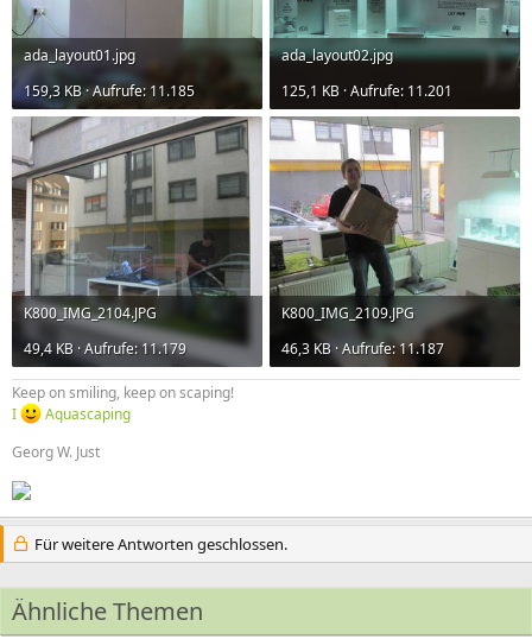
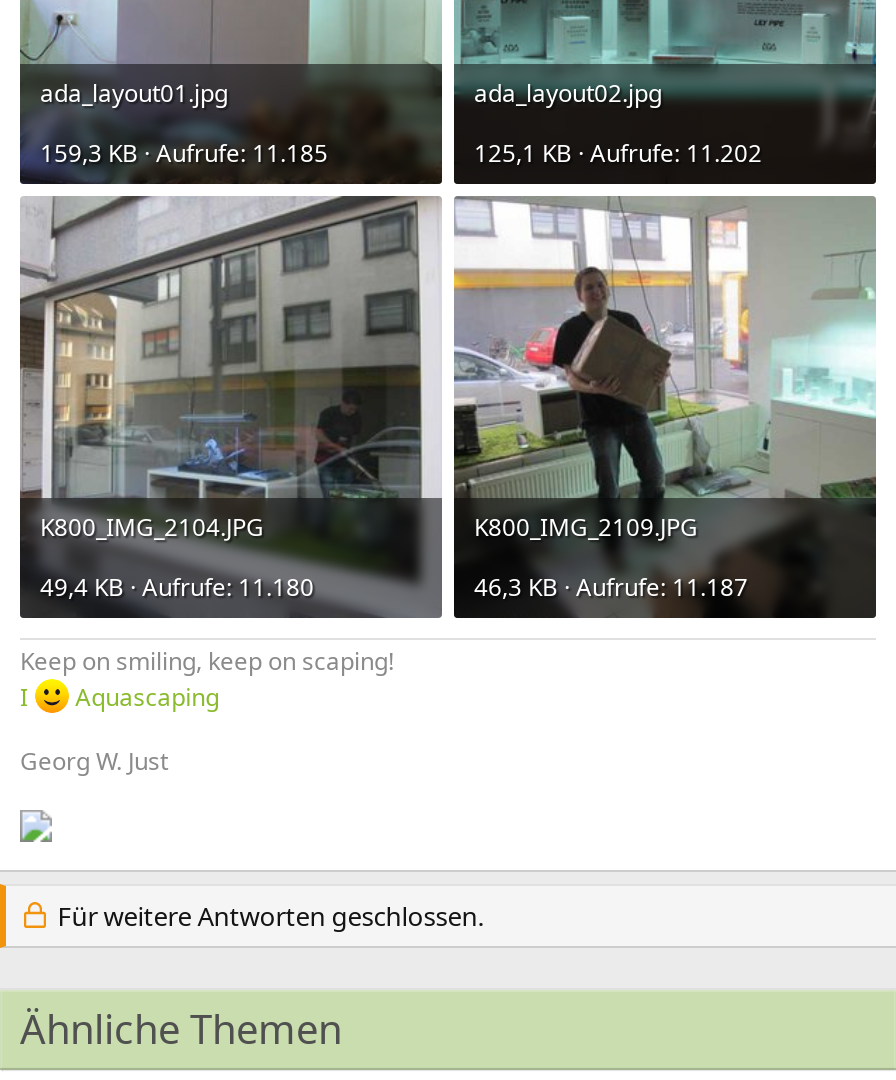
- 125,1 KB · Aufrufe: 11.201
+ 125,1 KB · Aufrufe: 11.202

- 49,4 KB · Aufrufe: 11.179
+ 49,4 KB · Aufrufe: 11.180
